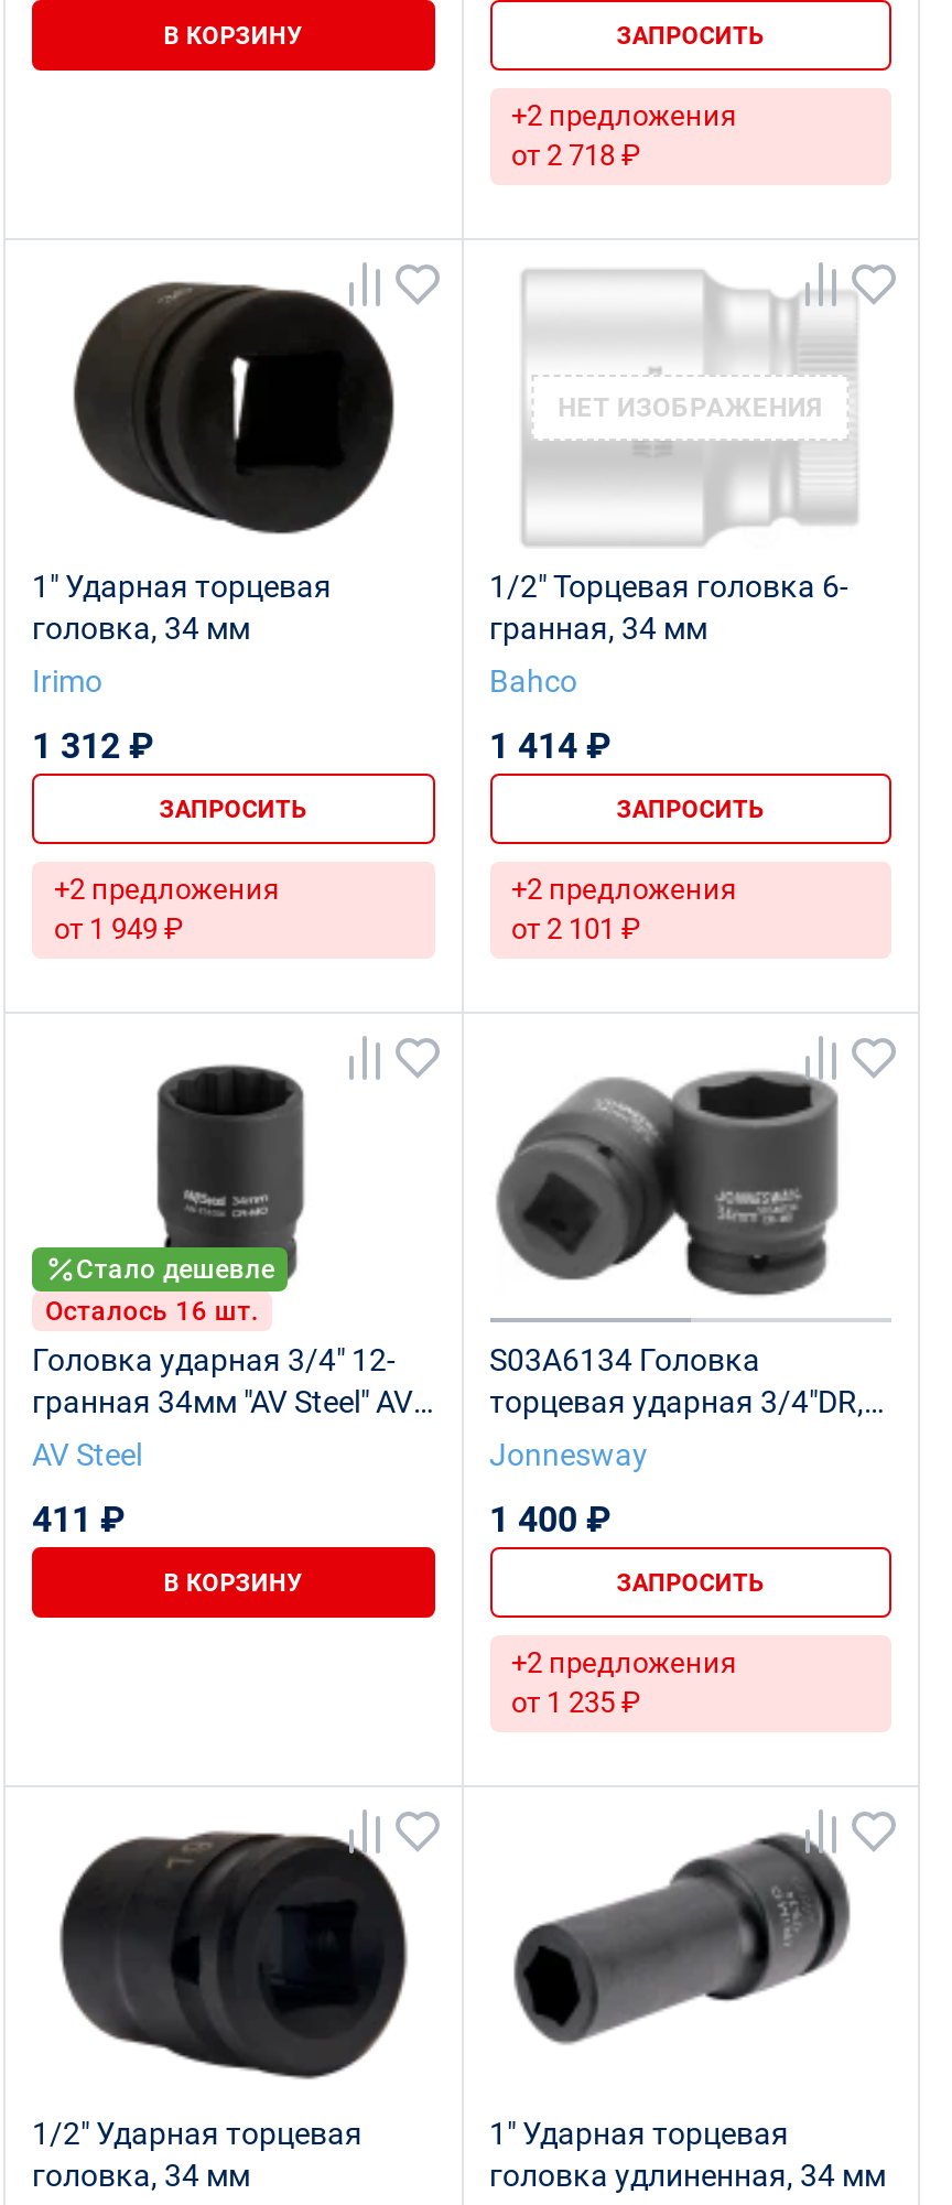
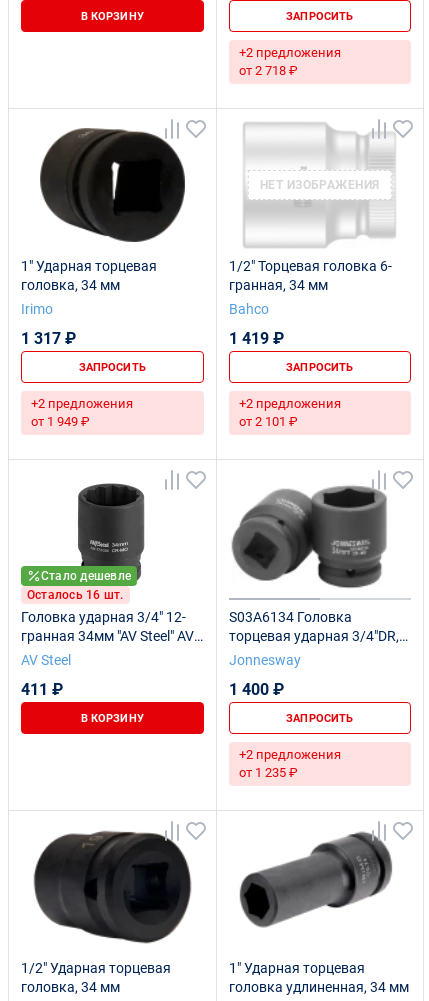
- 1 312 ₽
+ 1 317 ₽

- 1 414 ₽
+ 1 419 ₽
